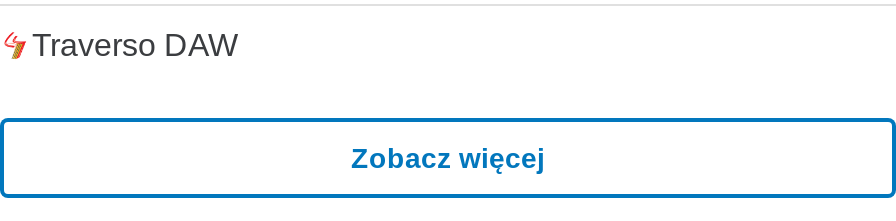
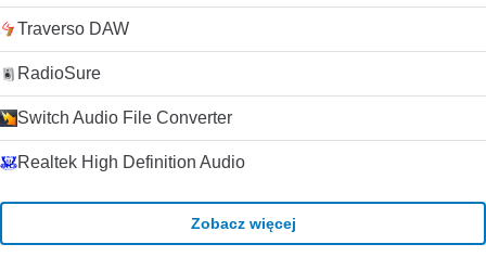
+ RadioSure
+ Switch Audio File Converter
+ Realtek High Definition Audio
